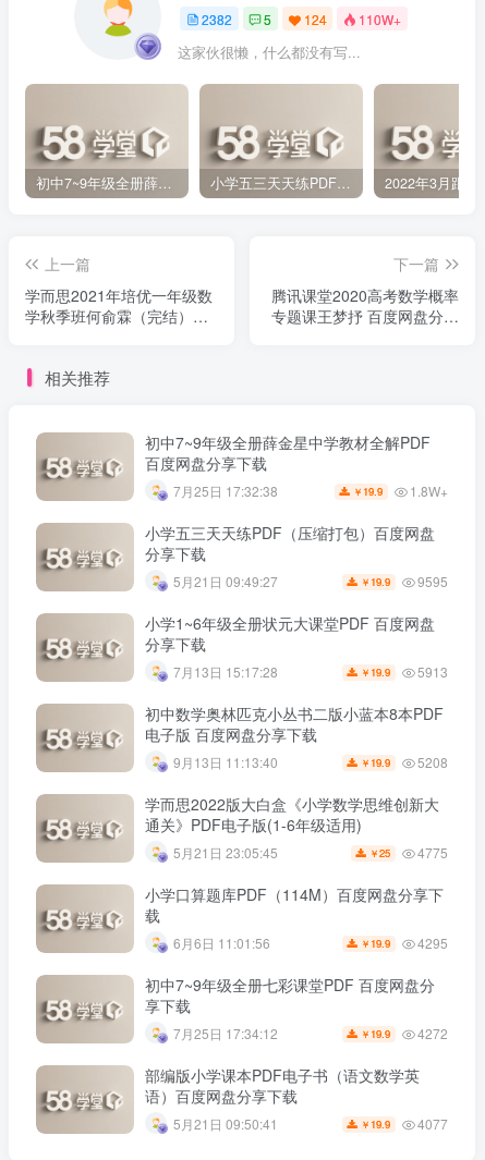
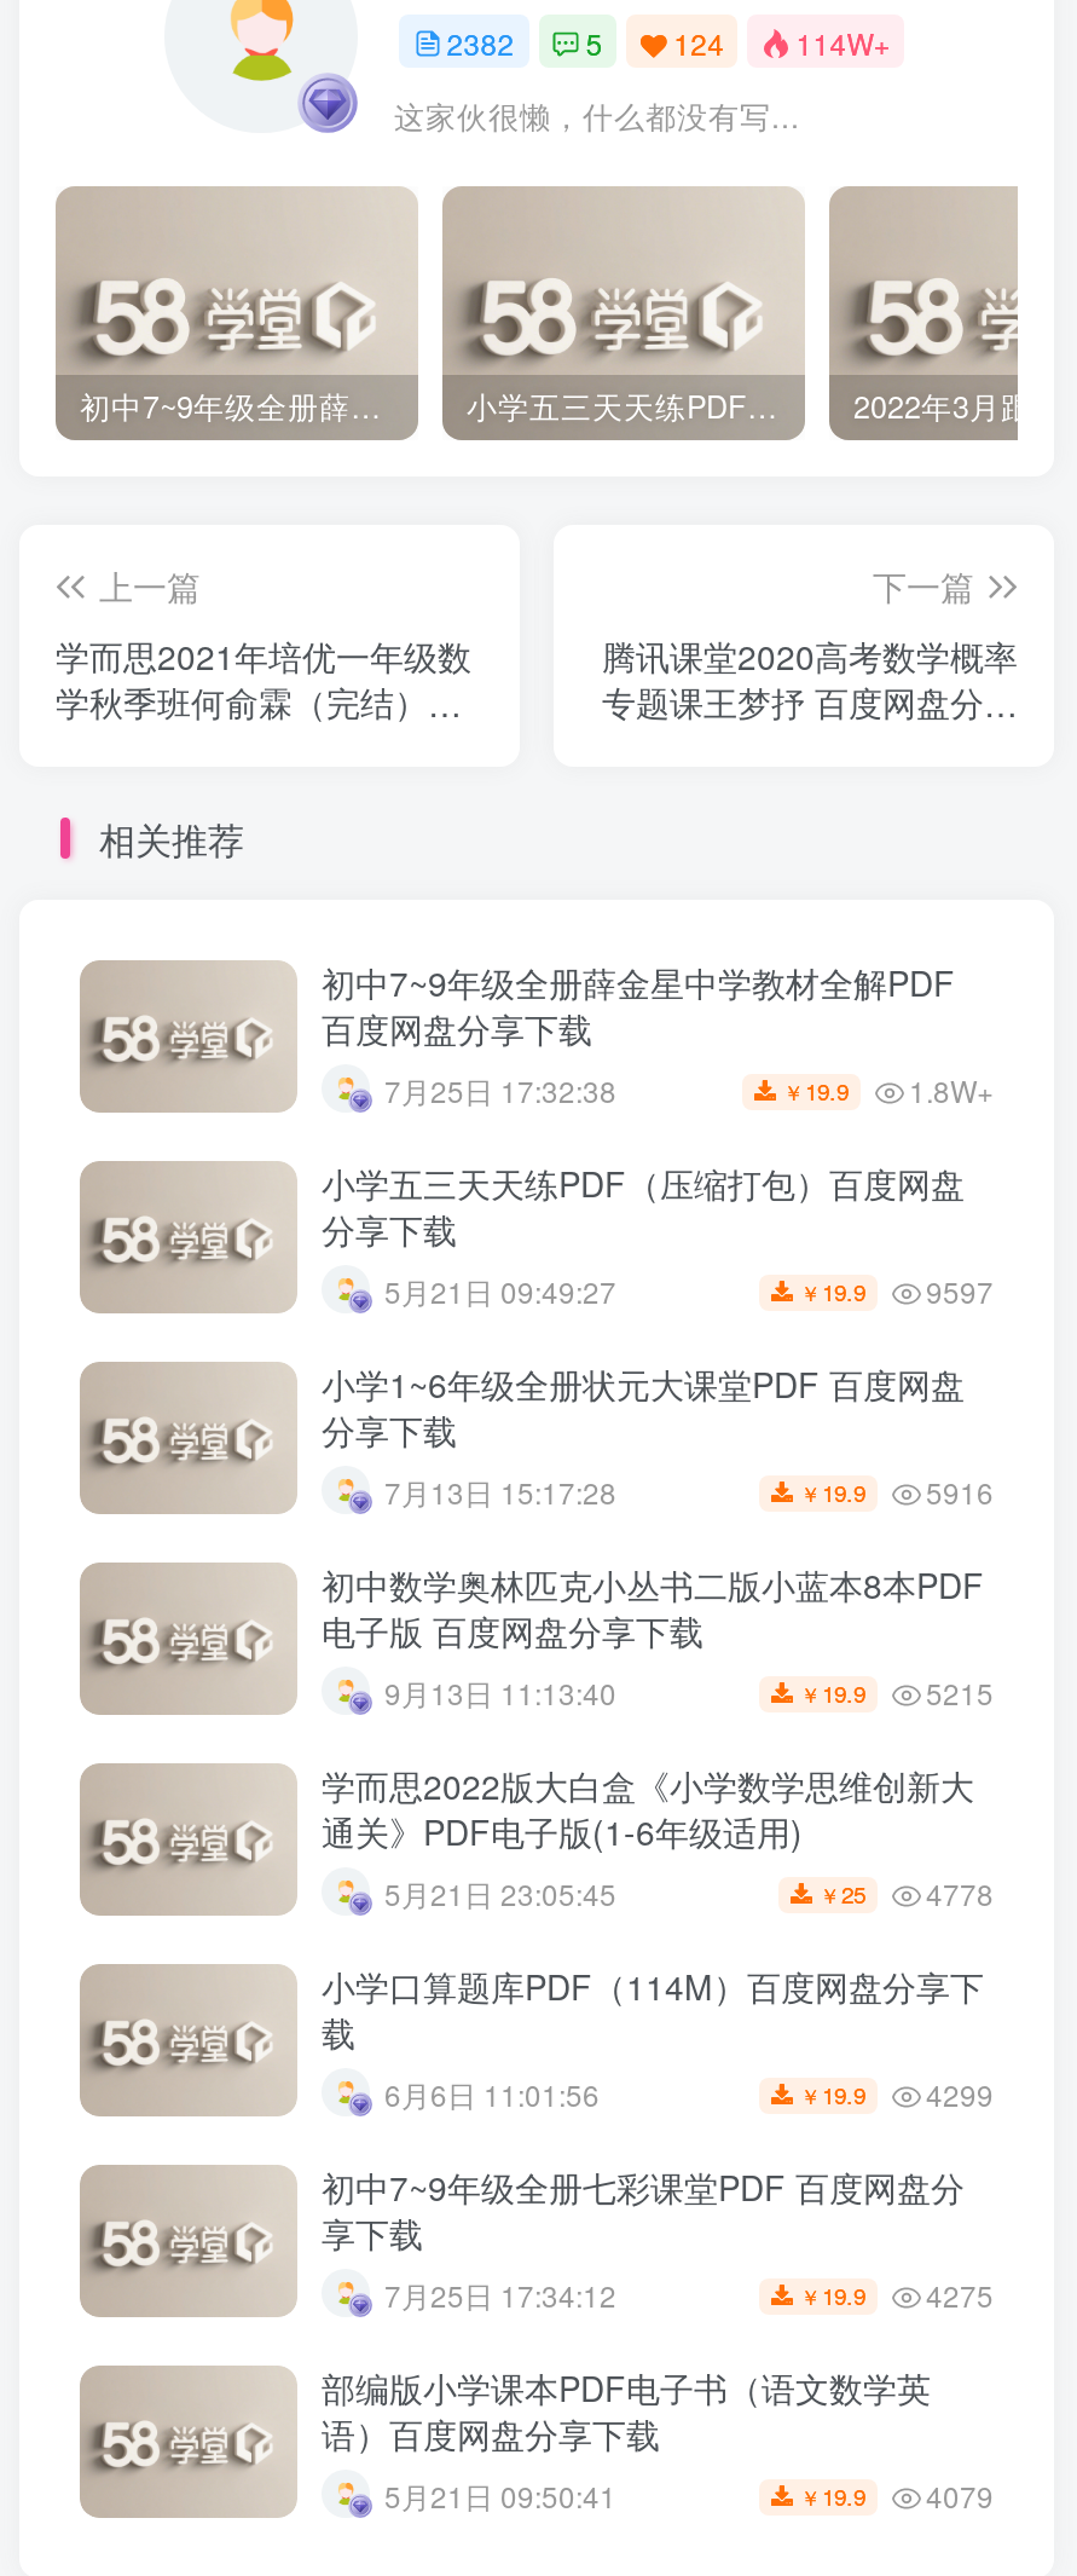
- 2382 5 124 110W+
+ 2382 5 124 114W+

- ￥19.9 9595
+ ￥19.9 9597

- ￥19.9 5913
+ ￥19.9 5916

- ￥19.9 5208
+ ￥19.9 5215

- ￥25 4775
+ ￥25 4778

- ￥19.9 4295
+ ￥19.9 4299

- ￥19.9 4272
+ ￥19.9 4275

- ￥19.9 4077
+ ￥19.9 4079
